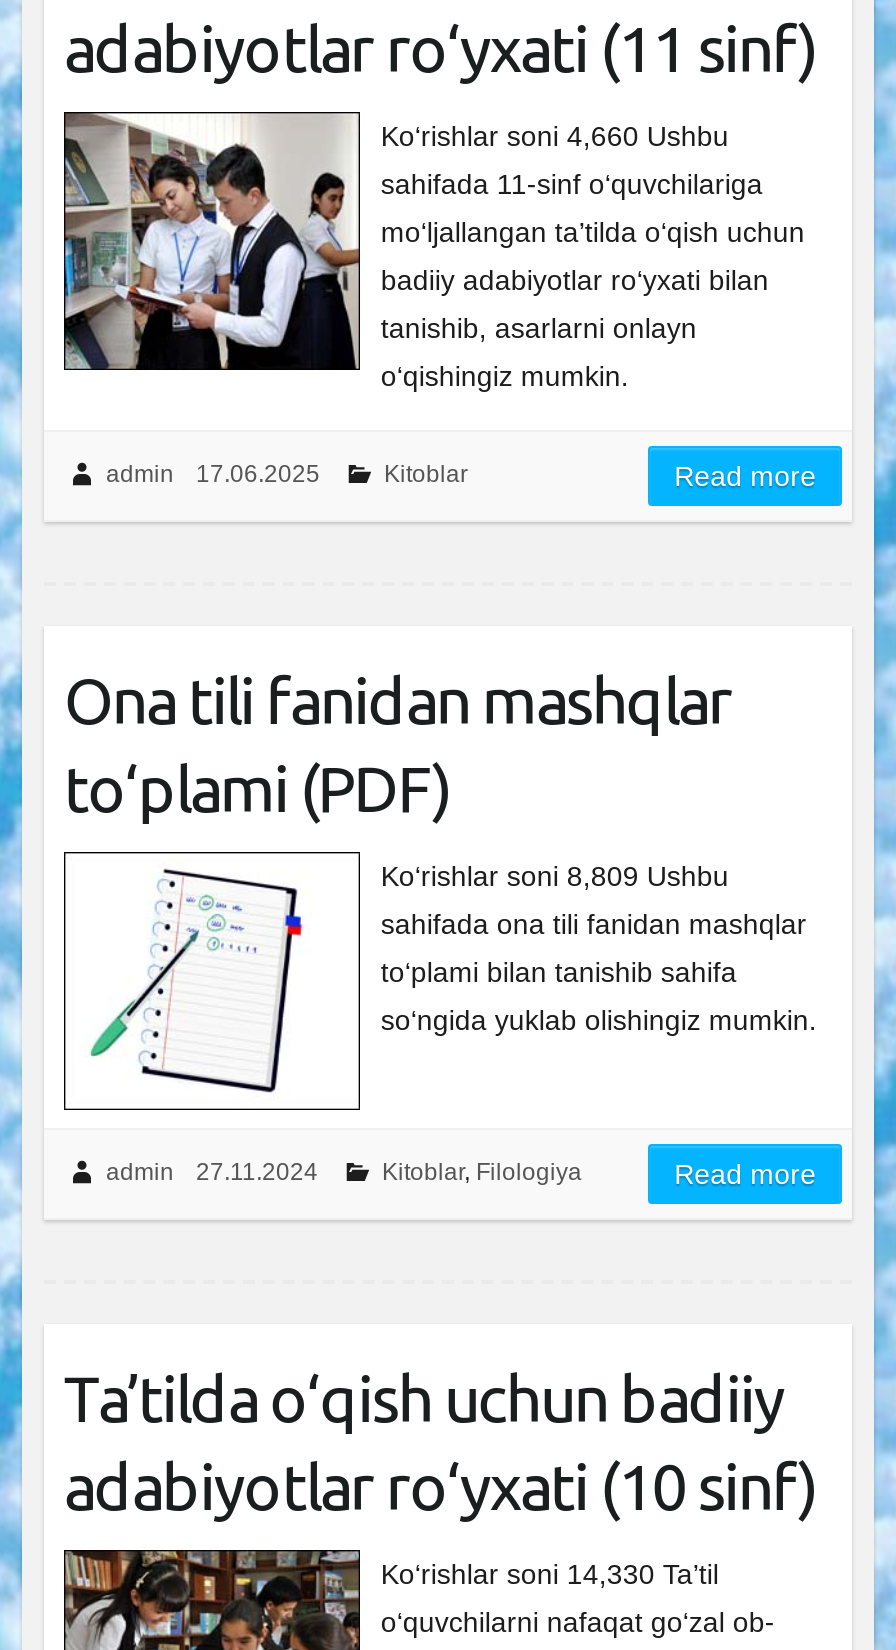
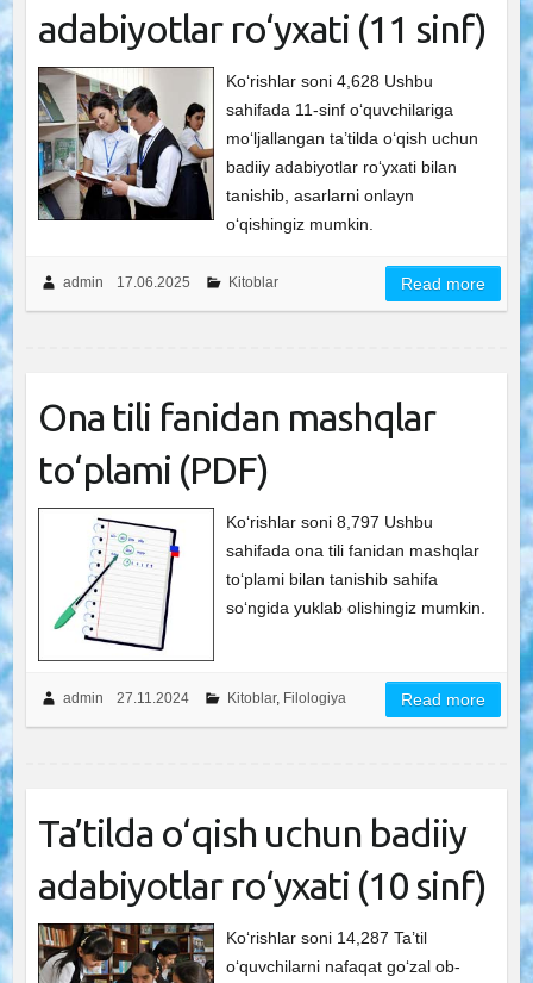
- Ko‘rishlar soni 4,660 Ushbu
+ Ko‘rishlar soni 4,628 Ushbu

- Ko‘rishlar soni 8,809 Ushbu
+ Ko‘rishlar soni 8,797 Ushbu

- Ko‘rishlar soni 14,330 Ta’til
+ Ko‘rishlar soni 14,287 Ta’til
